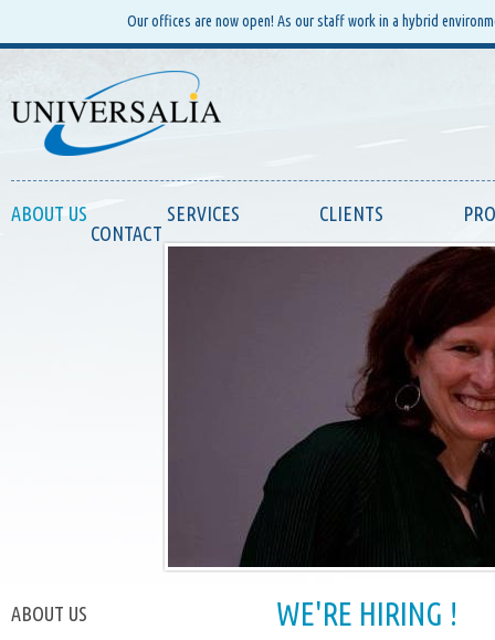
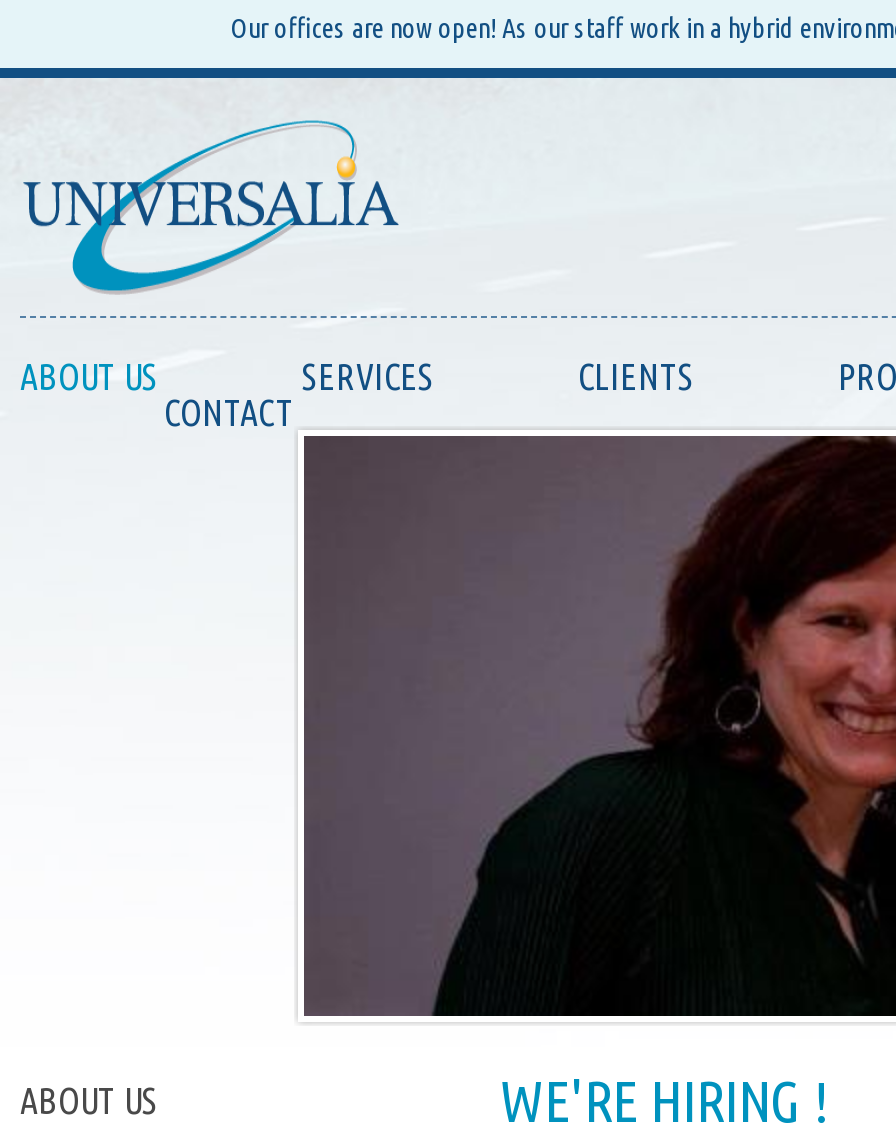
- [image]
+ [image]
